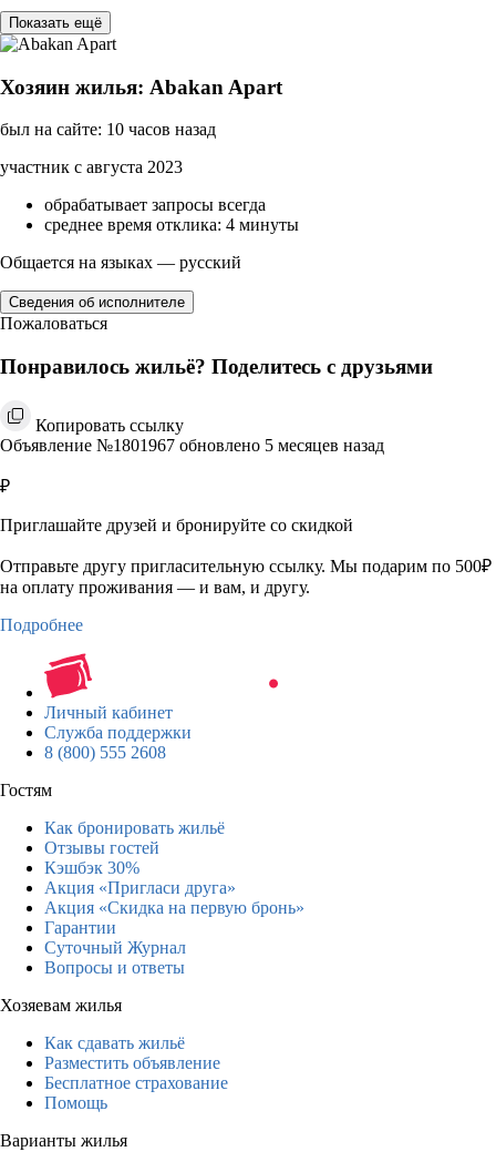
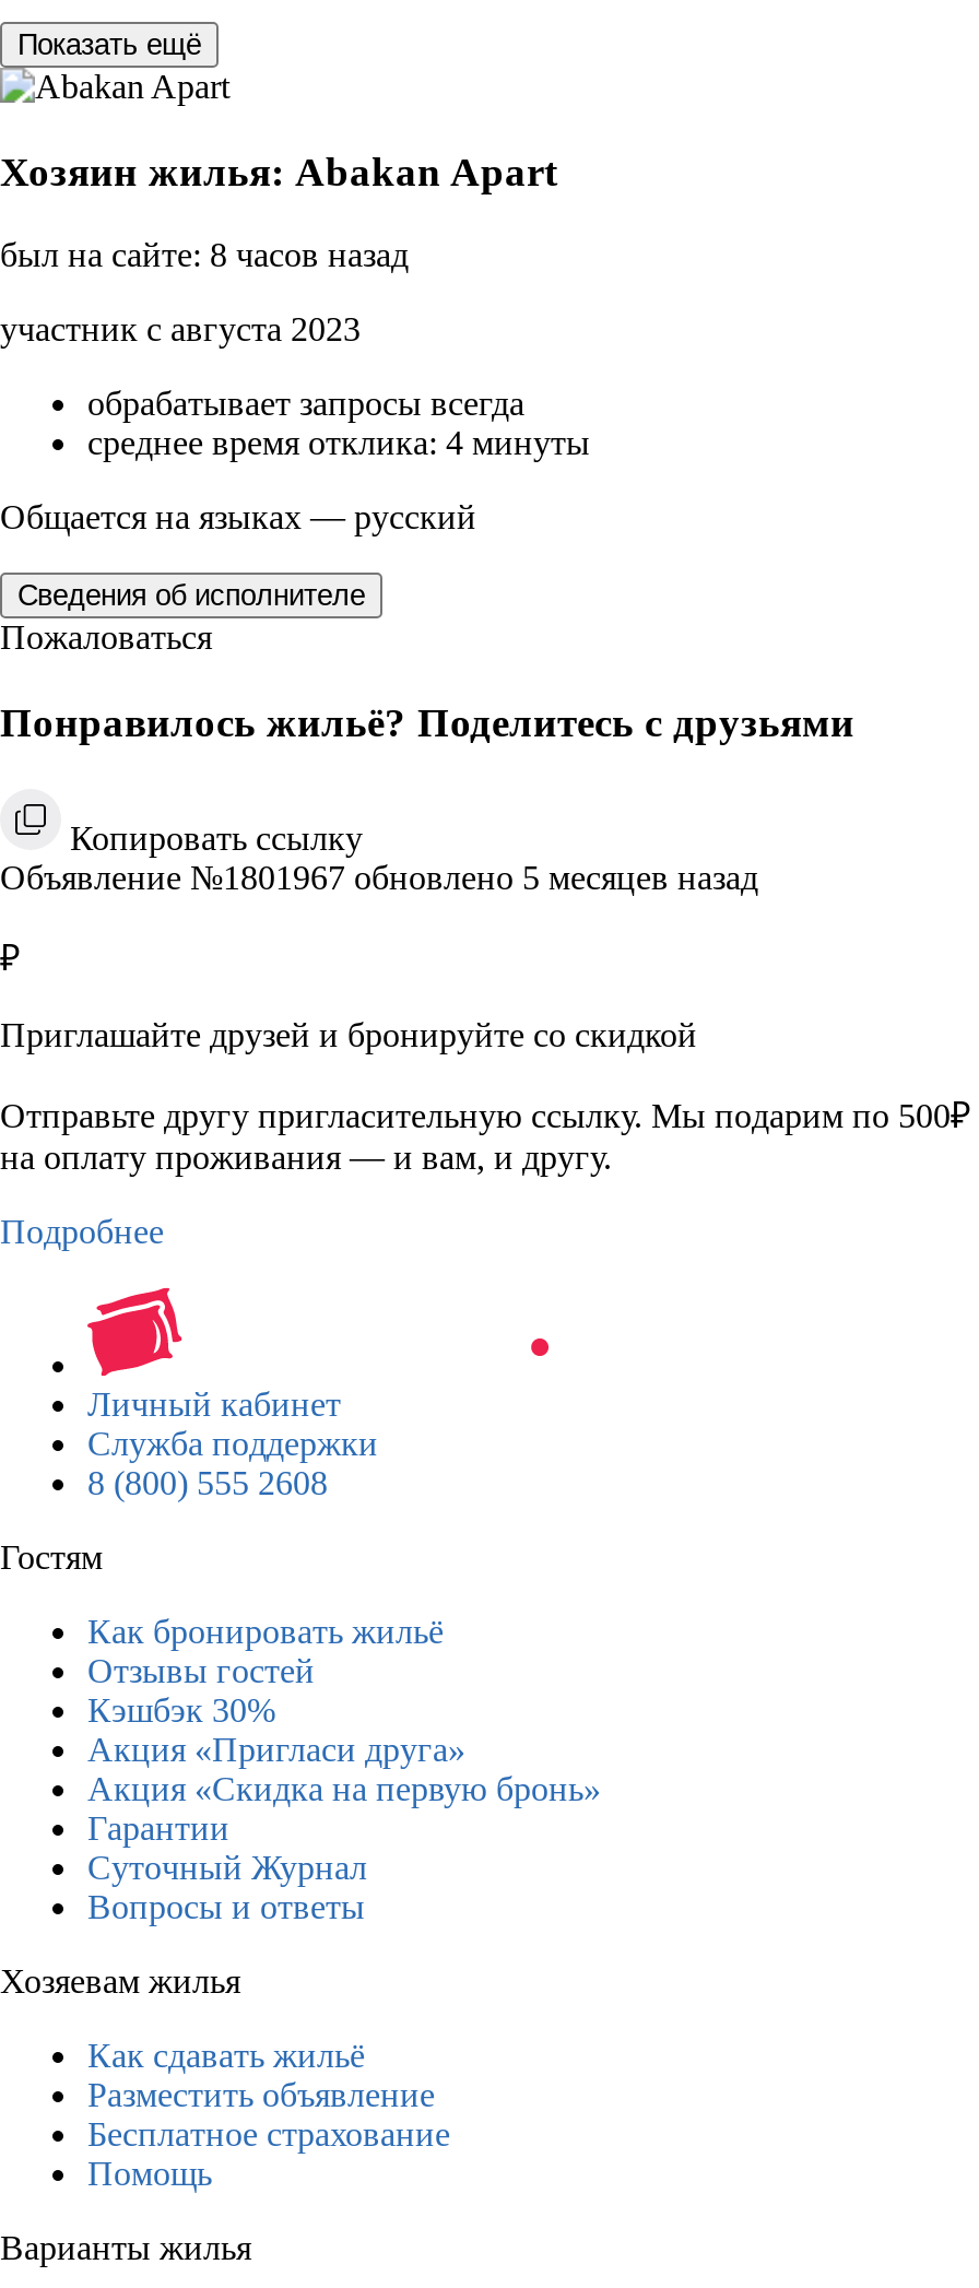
- был на сайте: 10 часов назад
+ был на сайте: 8 часов назад
